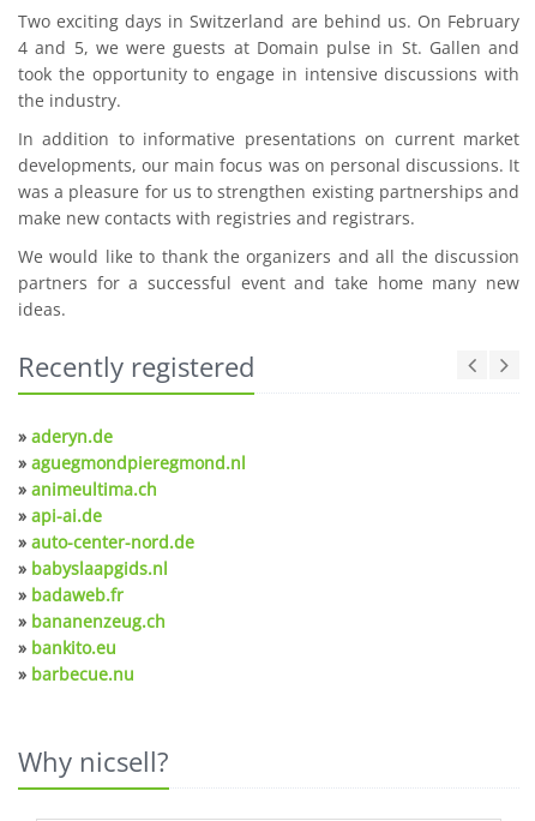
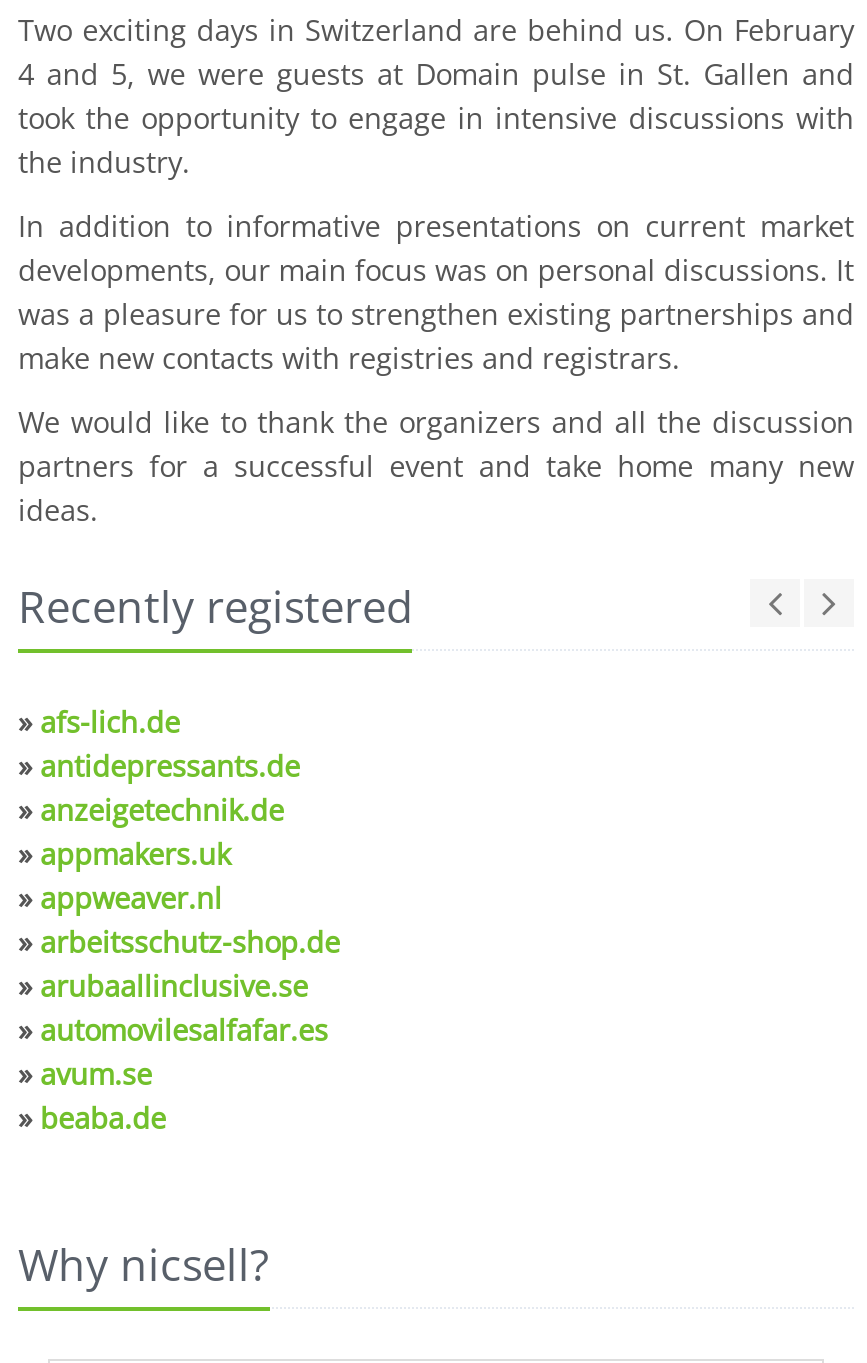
- » aderyn.de
- » aguegmondpieregmond.nl
- » animeultima.ch
- » api-ai.de
- » auto-center-nord.de
- » babyslaapgids.nl
- » badaweb.fr
- » bananenzeug.ch
- » bankito.eu
- » barbecue.nu
+ » afs-lich.de
+ » antidepressants.de
+ » anzeigetechnik.de
+ » appmakers.uk
+ » appweaver.nl
+ » arbeitsschutz-shop.de
+ » arubaallinclusive.se
+ » automovilesalfafar.es
+ » avum.se
+ » beaba.de
